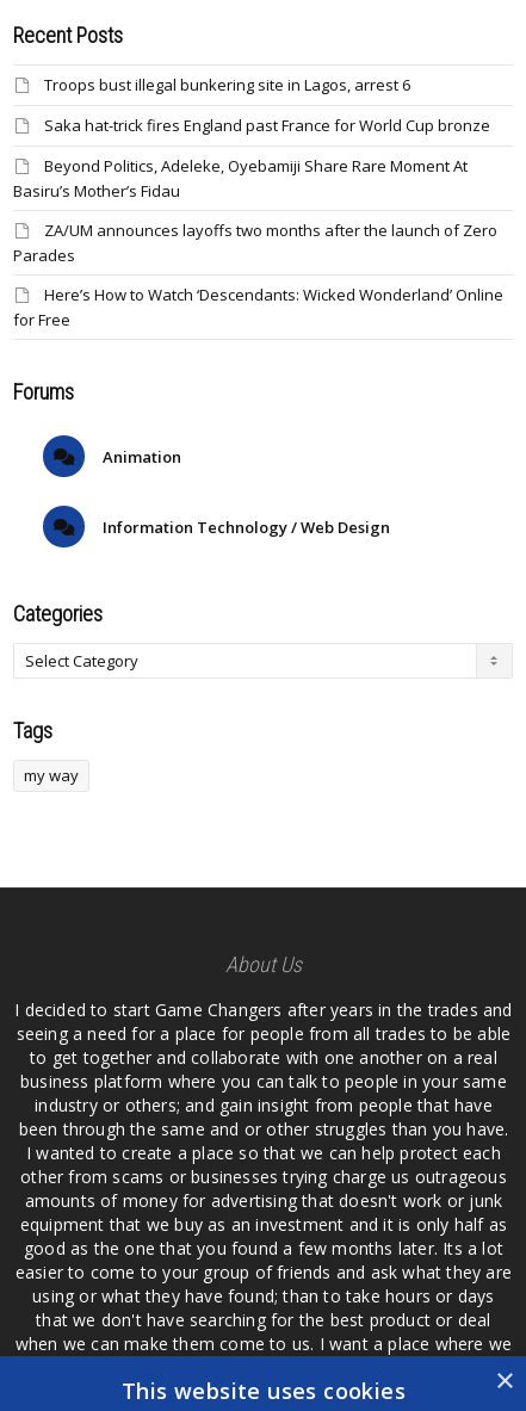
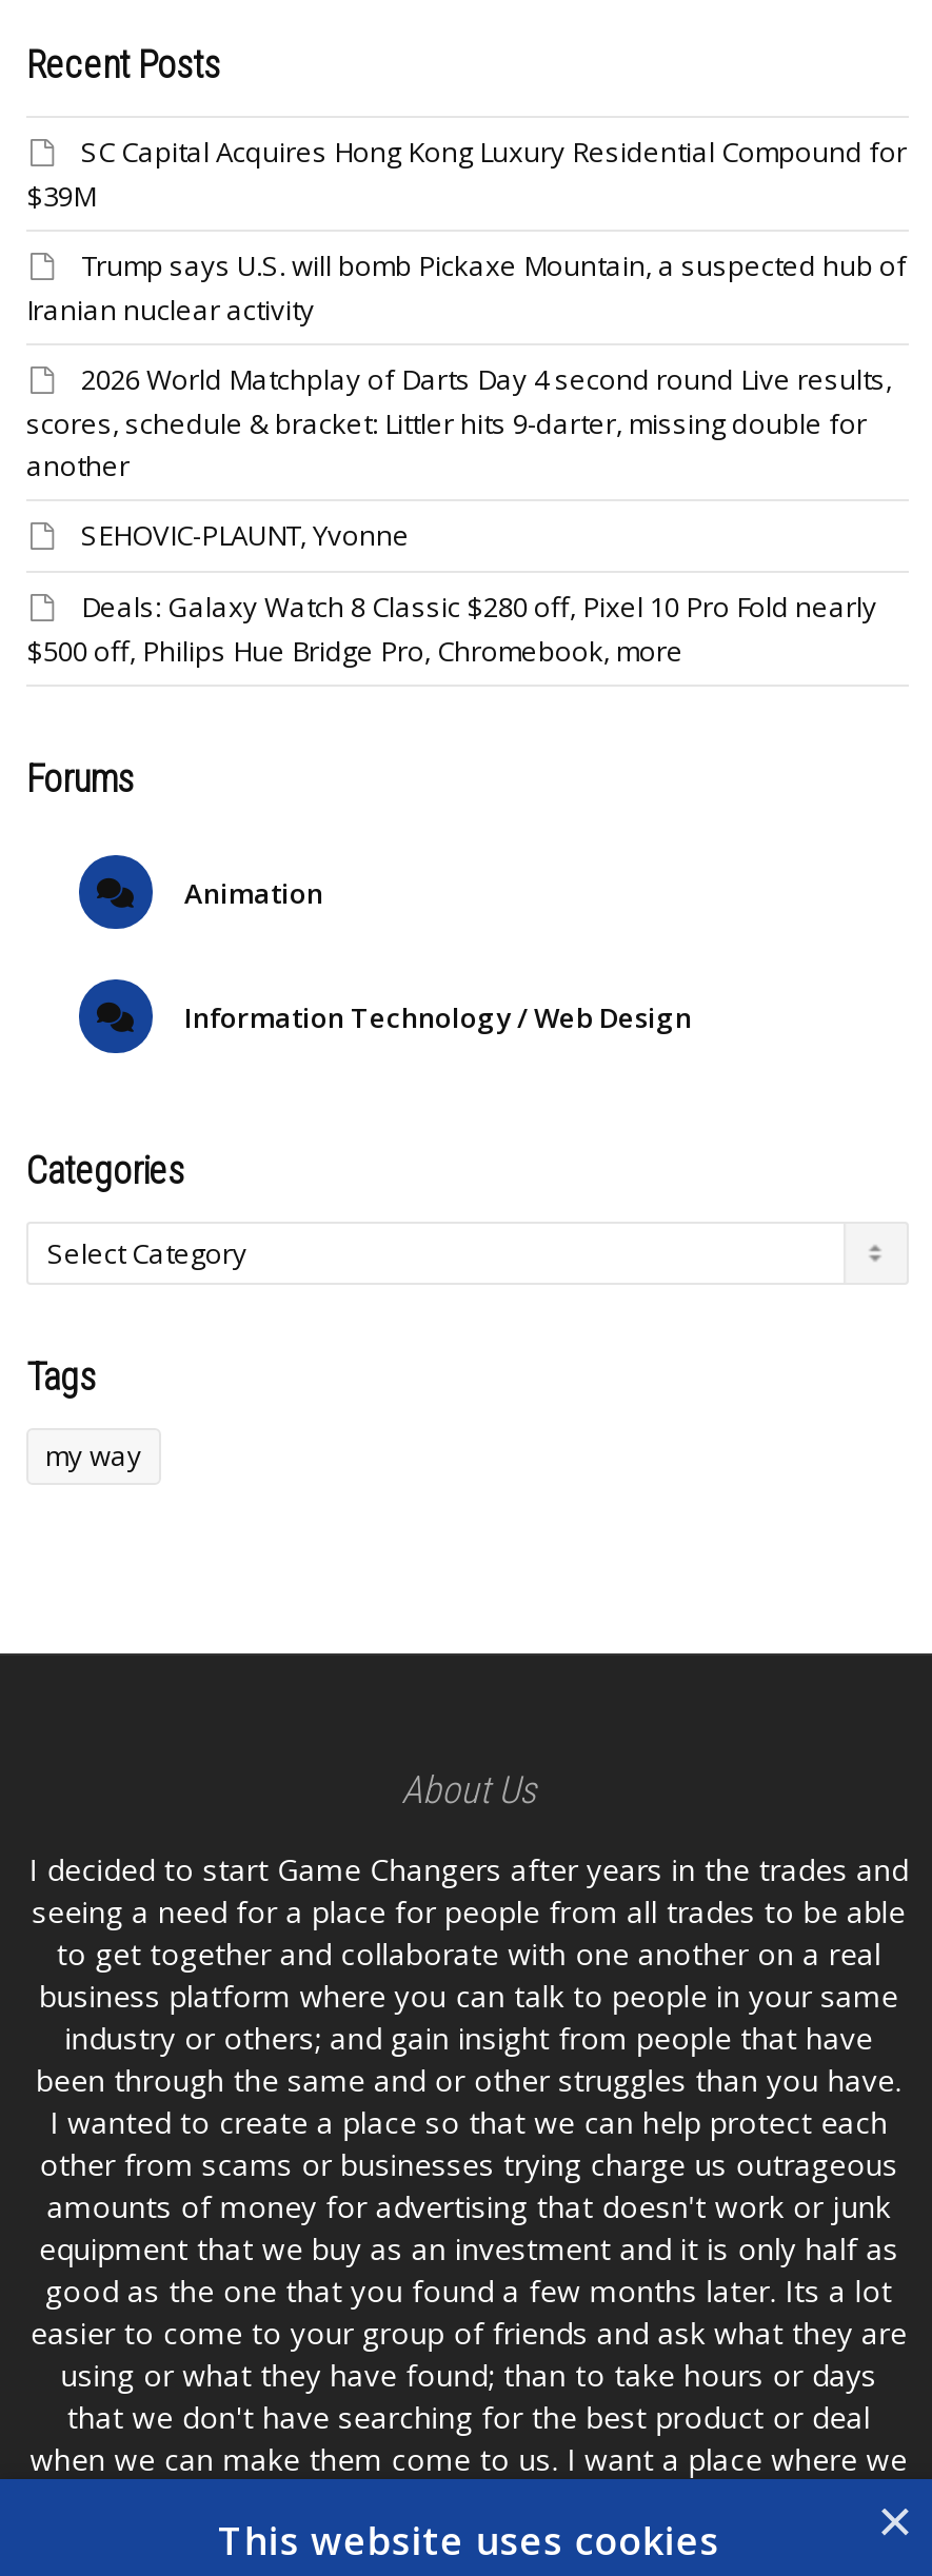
- Troops bust illegal bunkering site in Lagos, arrest 6
+ SC Capital Acquires Hong Kong Luxury Residential Compound for
+ $39M

- Saka hat-trick fires England past France for World Cup bronze
+ Trump says U.S. will bomb Pickaxe Mountain, a suspected hub of
+ Iranian nuclear activity

- Beyond Politics, Adeleke, Oyebamiji Share Rare Moment At
- Basiru’s Mother’s Fidau
+ 2026 World Matchplay of Darts Day 4 second round Live results,
+ scores, schedule & bracket: Littler hits 9-darter, missing double for
+ another

- ZA/UM announces layoffs two months after the launch of Zero
- Parades
+ SEHOVIC-PLAUNT, Yvonne

- Here’s How to Watch ‘Descendants: Wicked Wonderland’ Online
- for Free
+ Deals: Galaxy Watch 8 Classic $280 off, Pixel 10 Pro Fold nearly
+ $500 off, Philips Hue Bridge Pro, Chromebook, more
